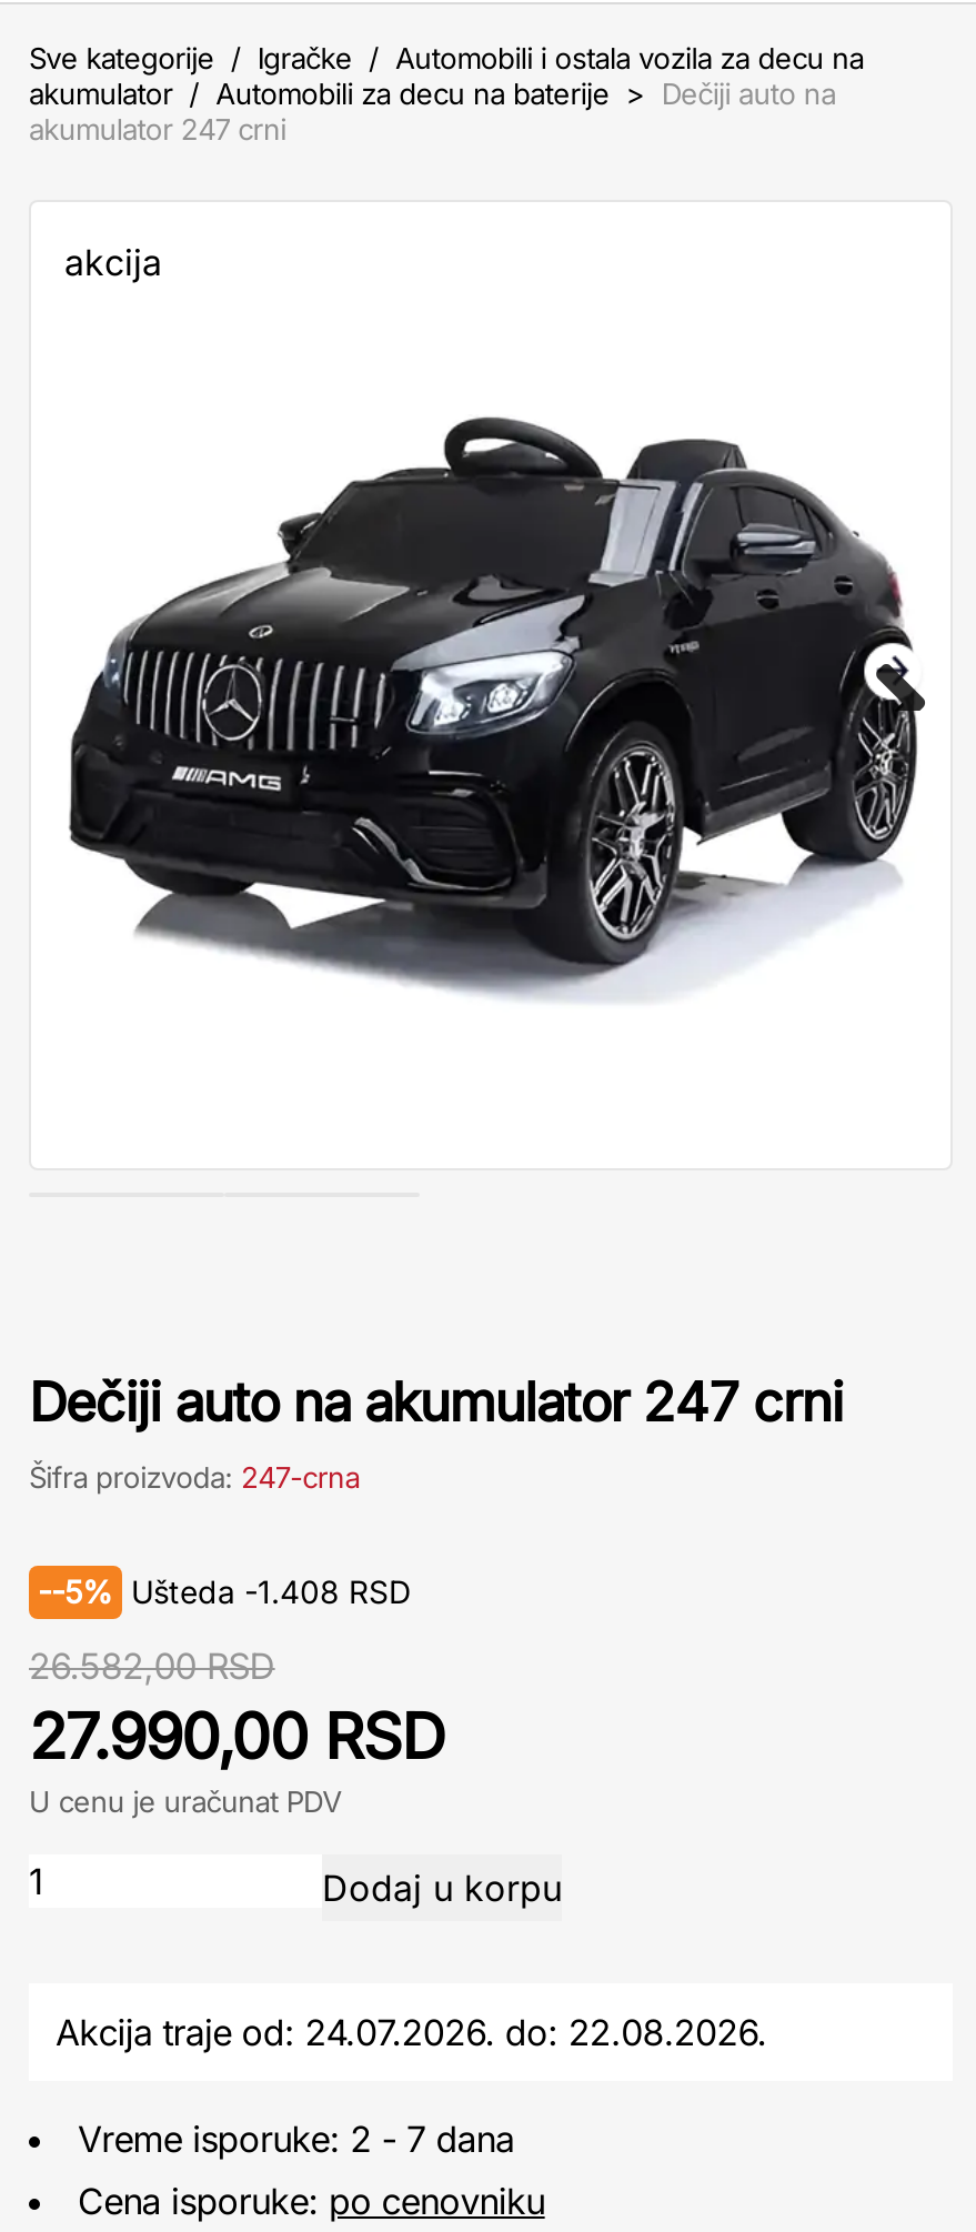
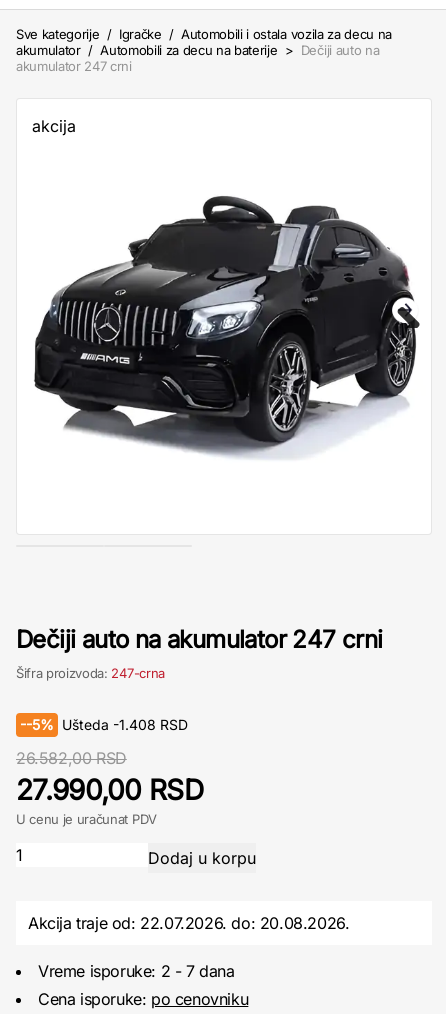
- Akcija traje od: 24.07.2026. do: 22.08.2026.
+ Akcija traje od: 22.07.2026. do: 20.08.2026.
